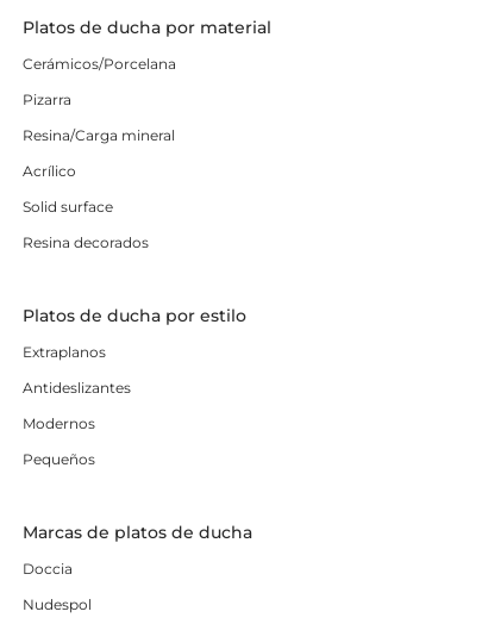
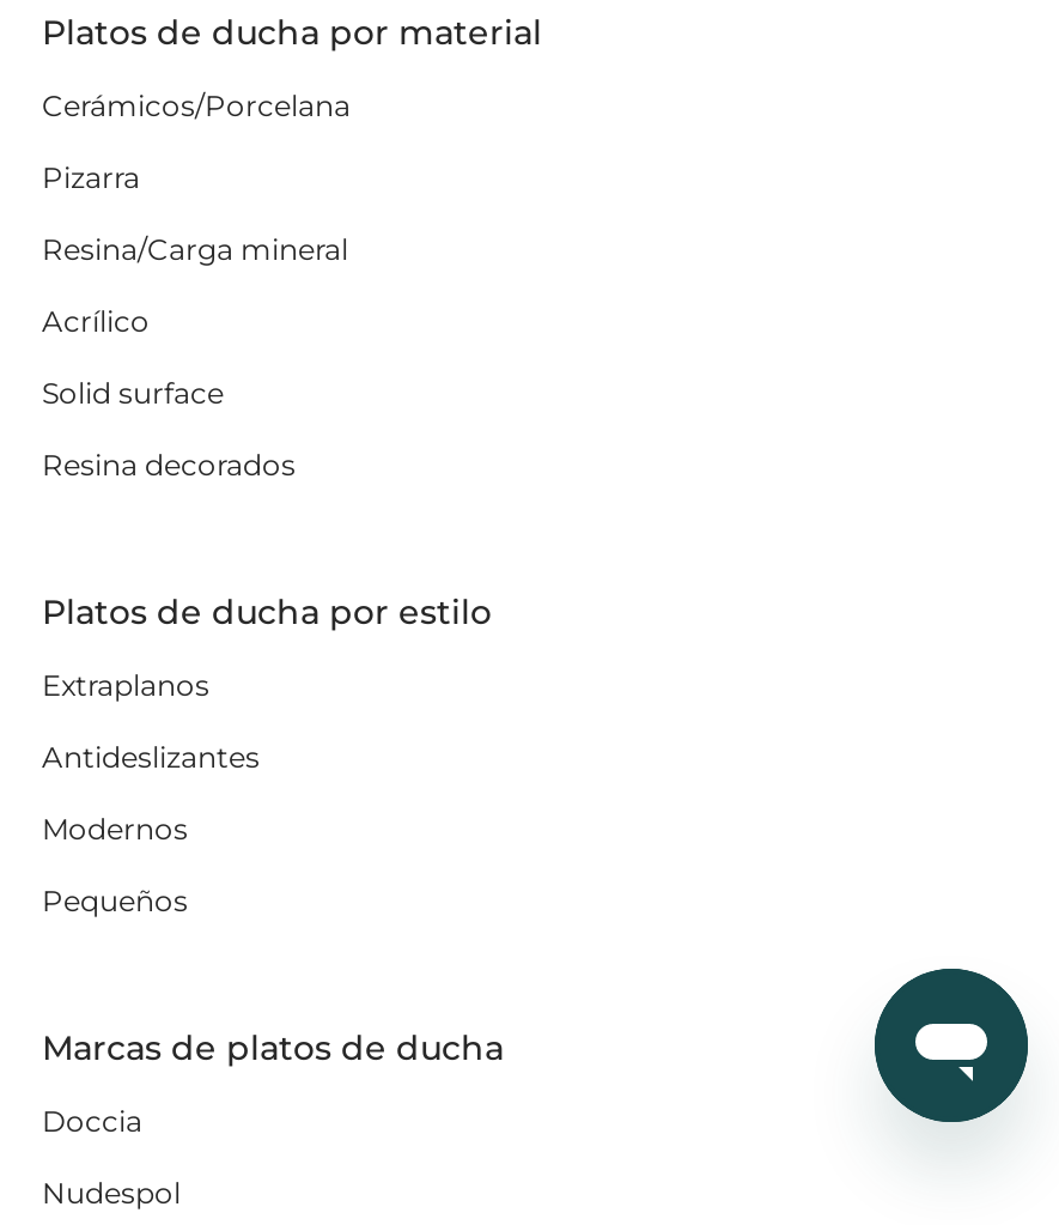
+ [image]
